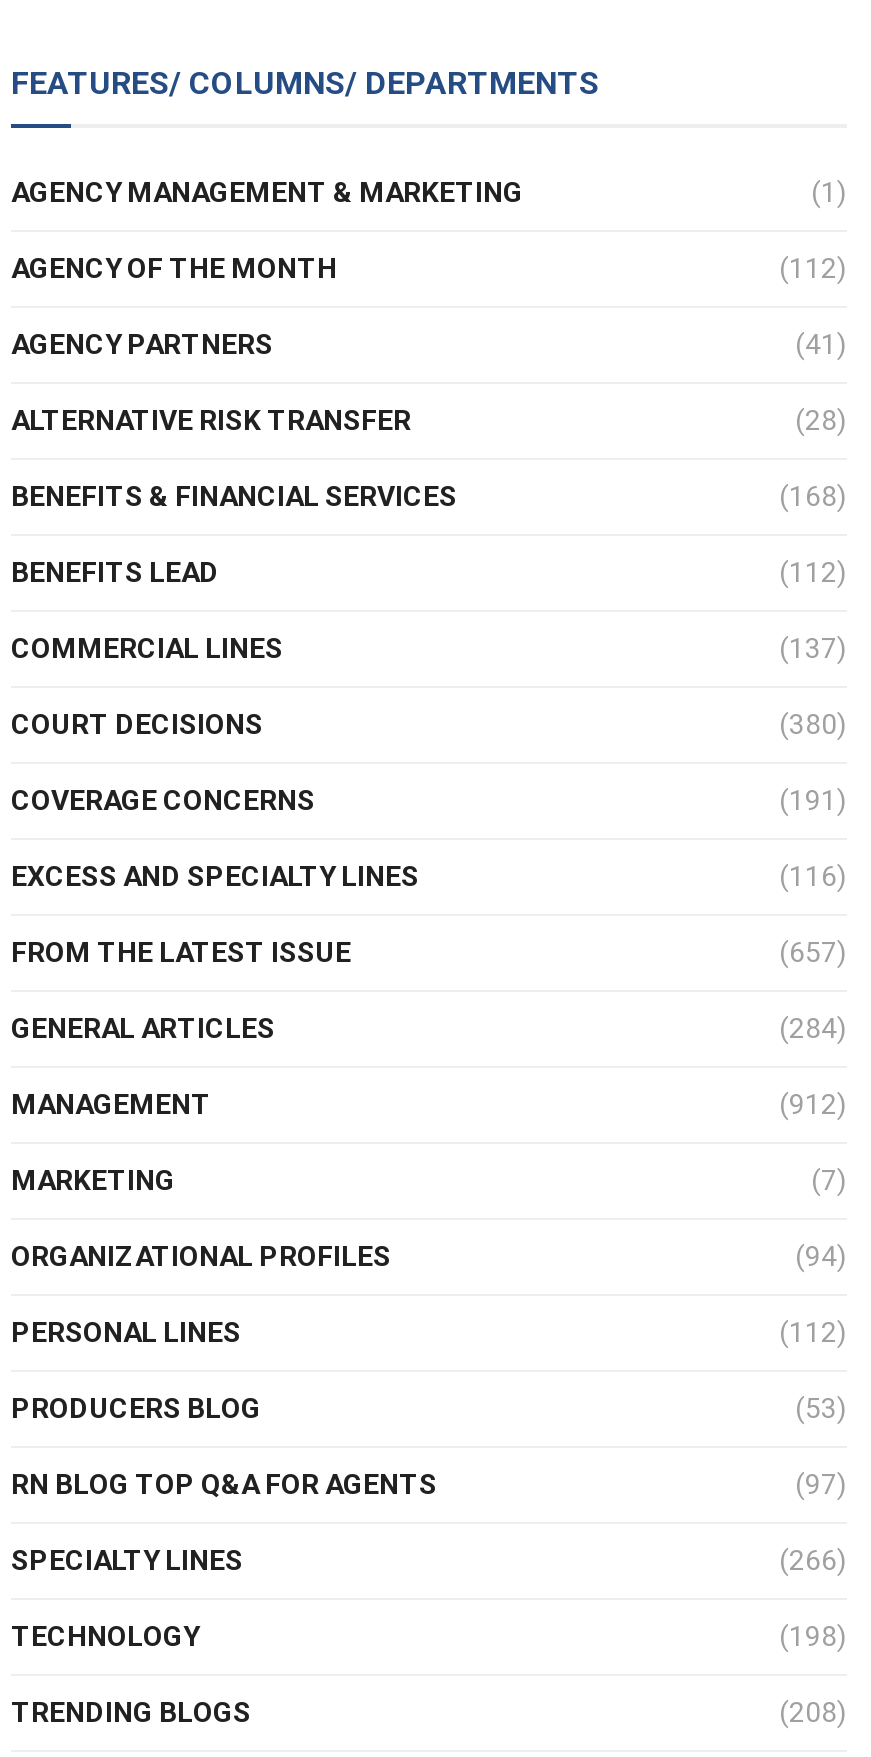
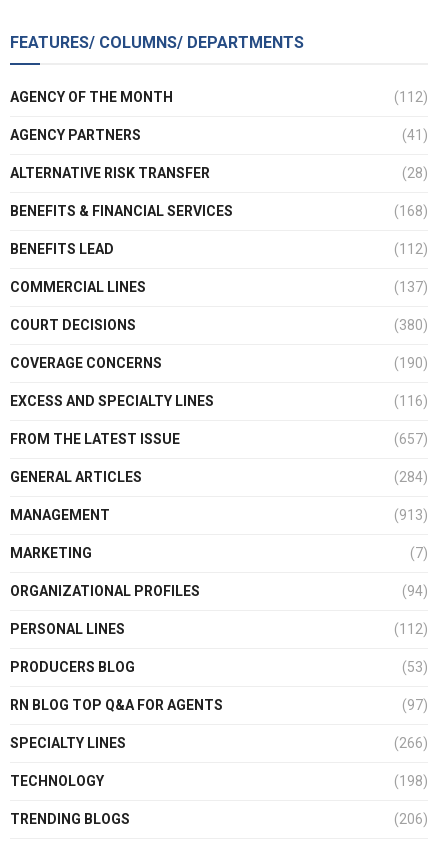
- AGENCY MANAGEMENT & MARKETING
- (1)

- (191)
+ (190)

- (912)
+ (913)

- (208)
+ (206)
